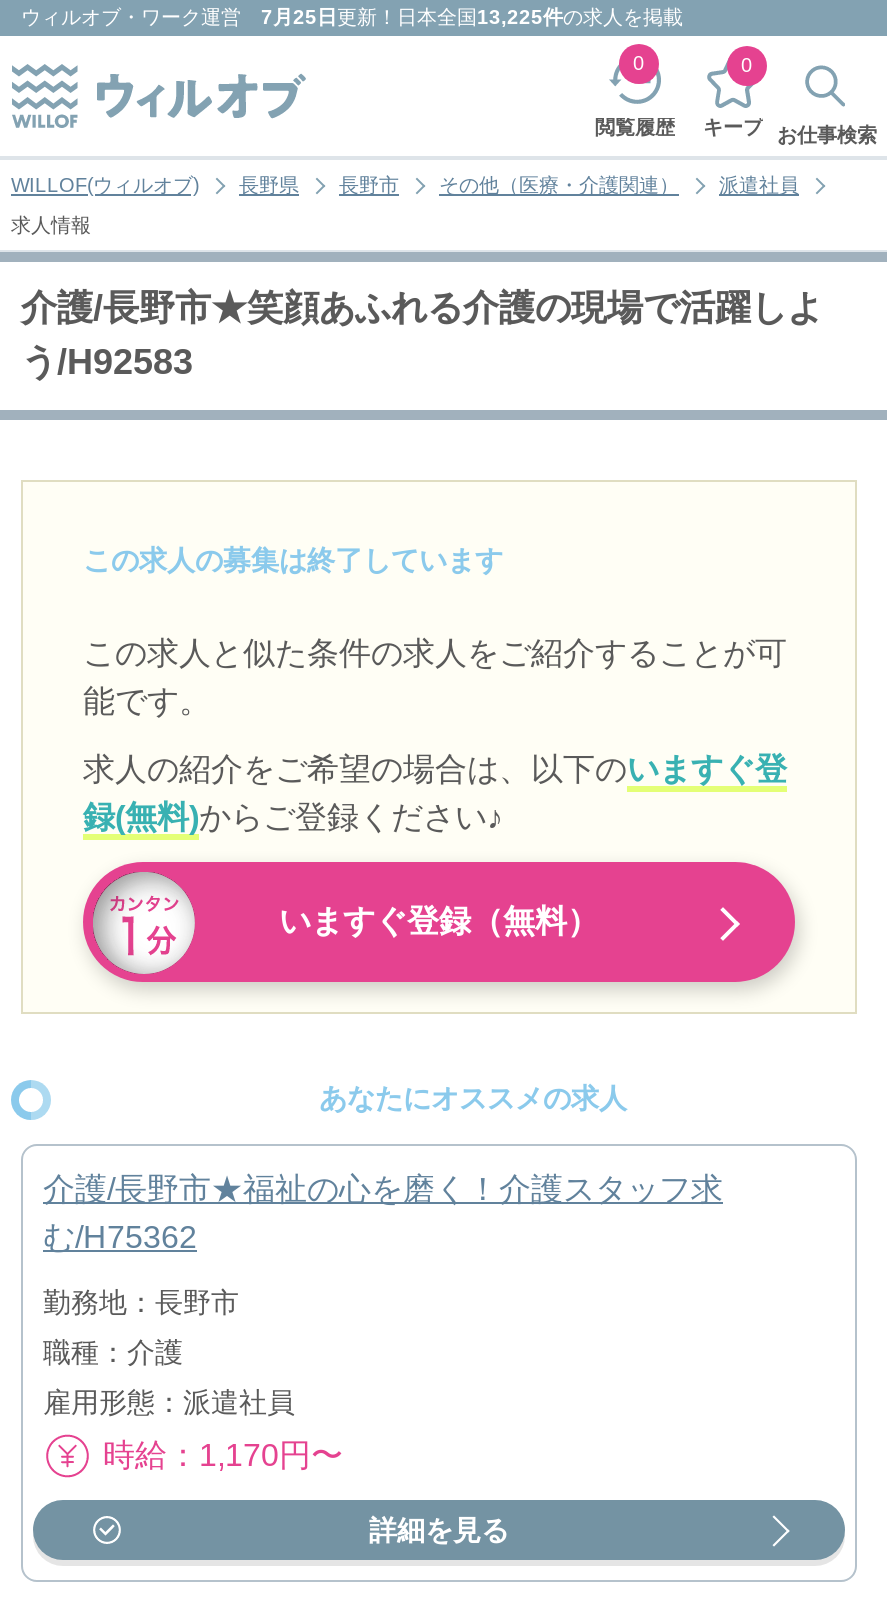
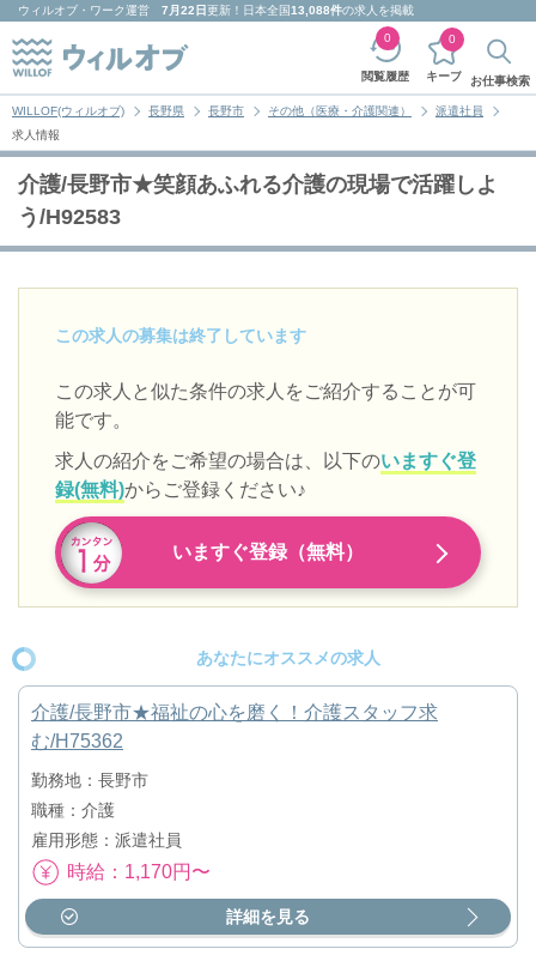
- ウィルオブ・ワーク運営7月25日更新！日本全国13,225件の求人を掲載
+ ウィルオブ・ワーク運営7月22日更新！日本全国13,088件の求人を掲載
